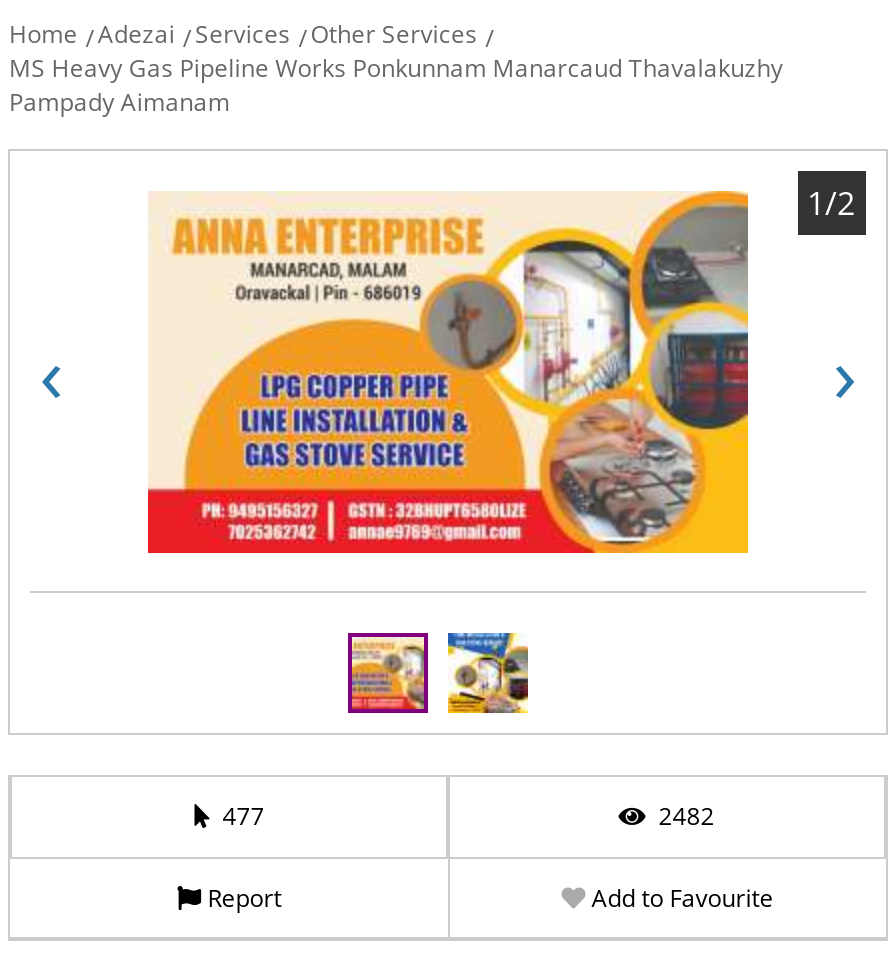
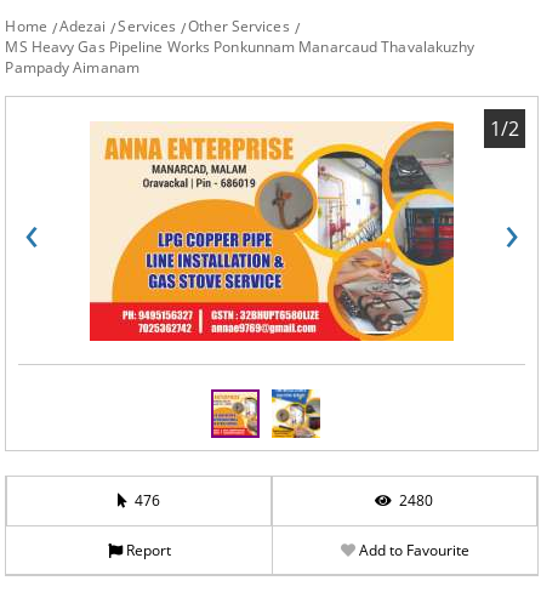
- 477
+ 476

- 2482
+ 2480
